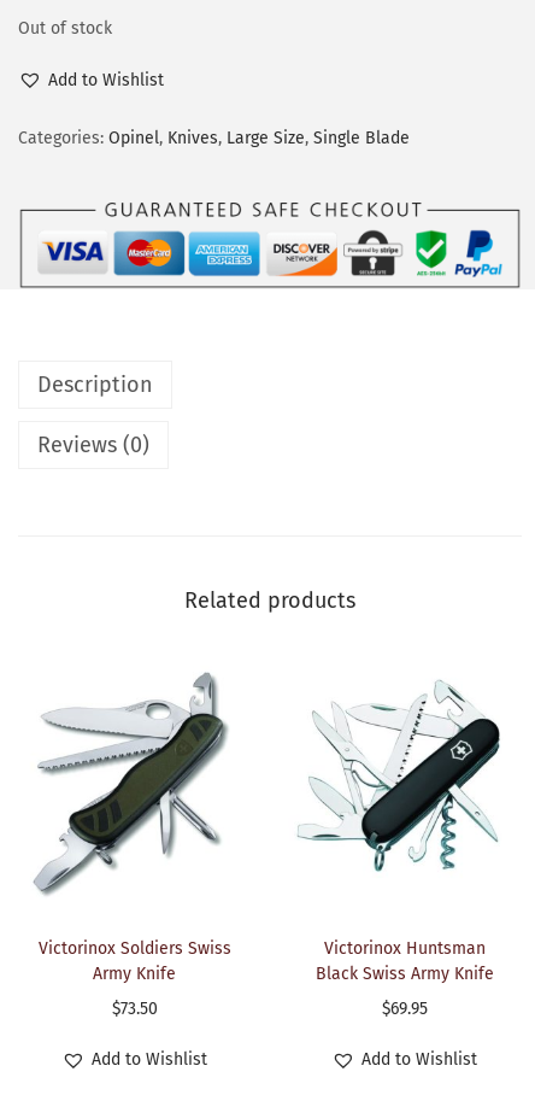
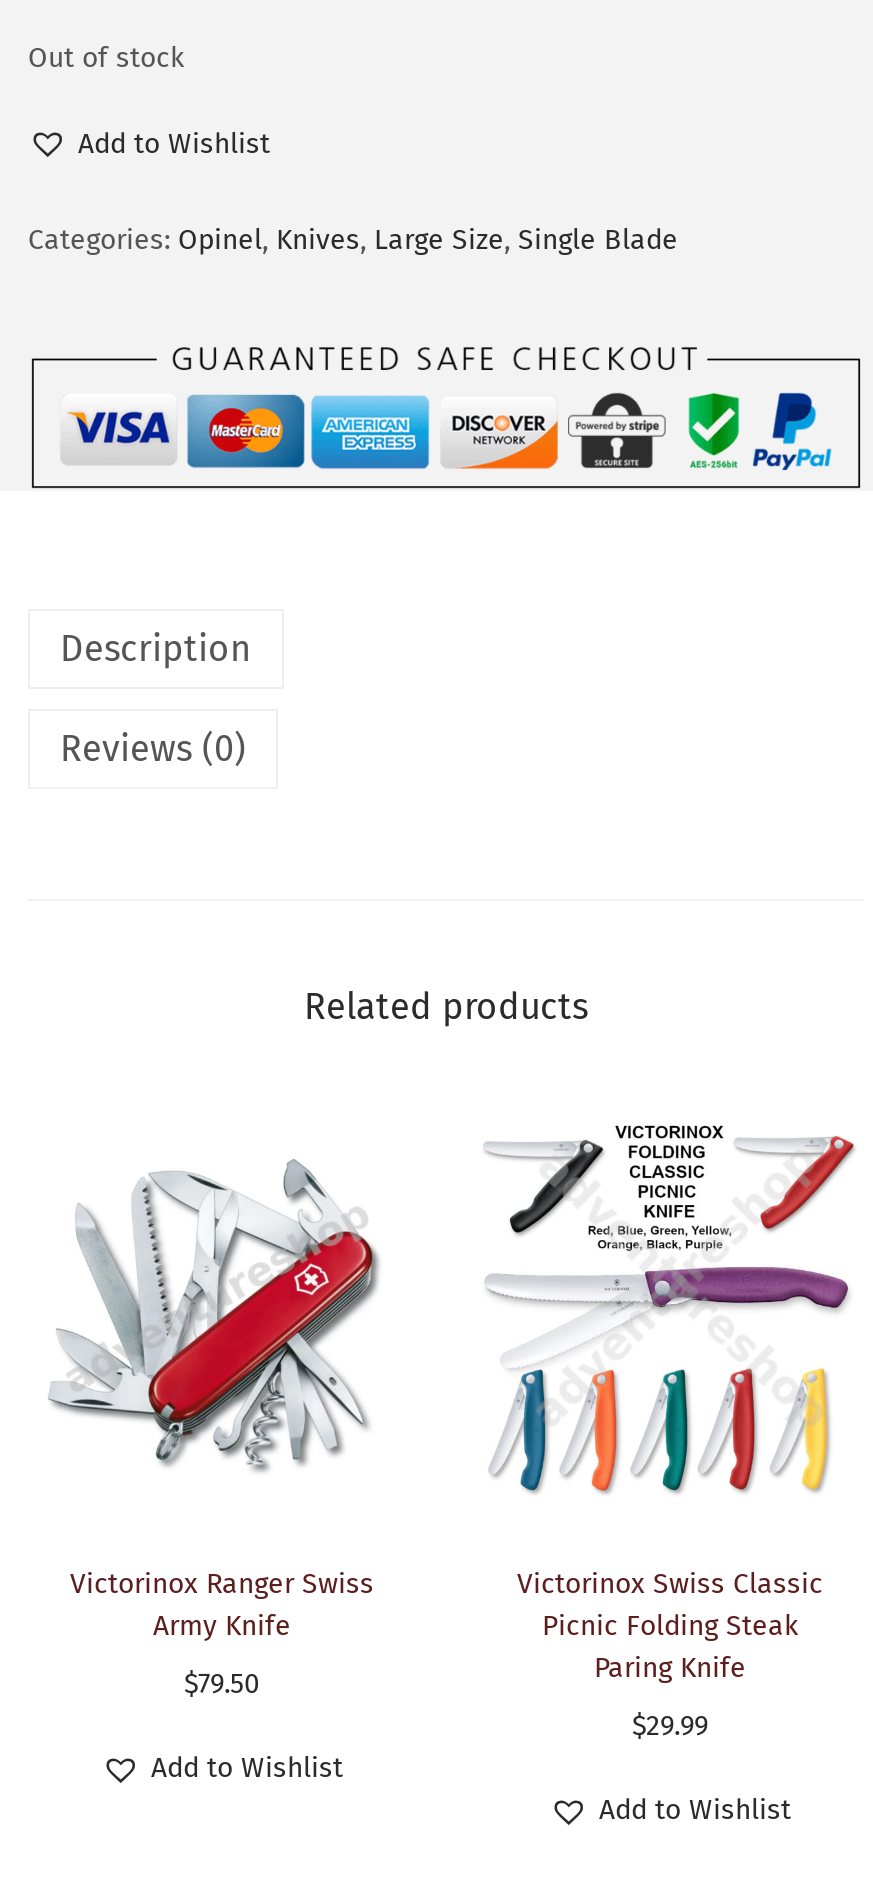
- [image]
- Victorinox Soldiers Swiss
+ [image]
+ Victorinox Ranger Swiss

- [image]
- Victorinox Huntsman
- Black Swiss Army Knife
+ [image]
+ Victorinox Swiss Classic
+ Picnic Folding Steak
+ Paring Knife

- $73.50
+ $79.50

- $69.95
+ $29.99
